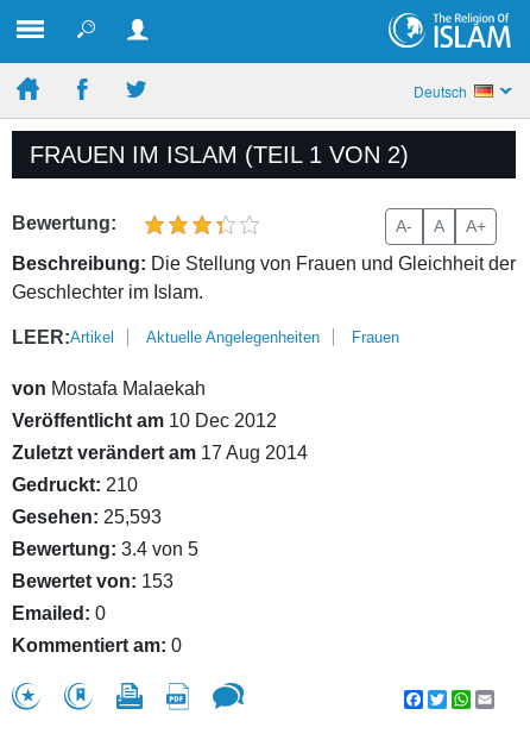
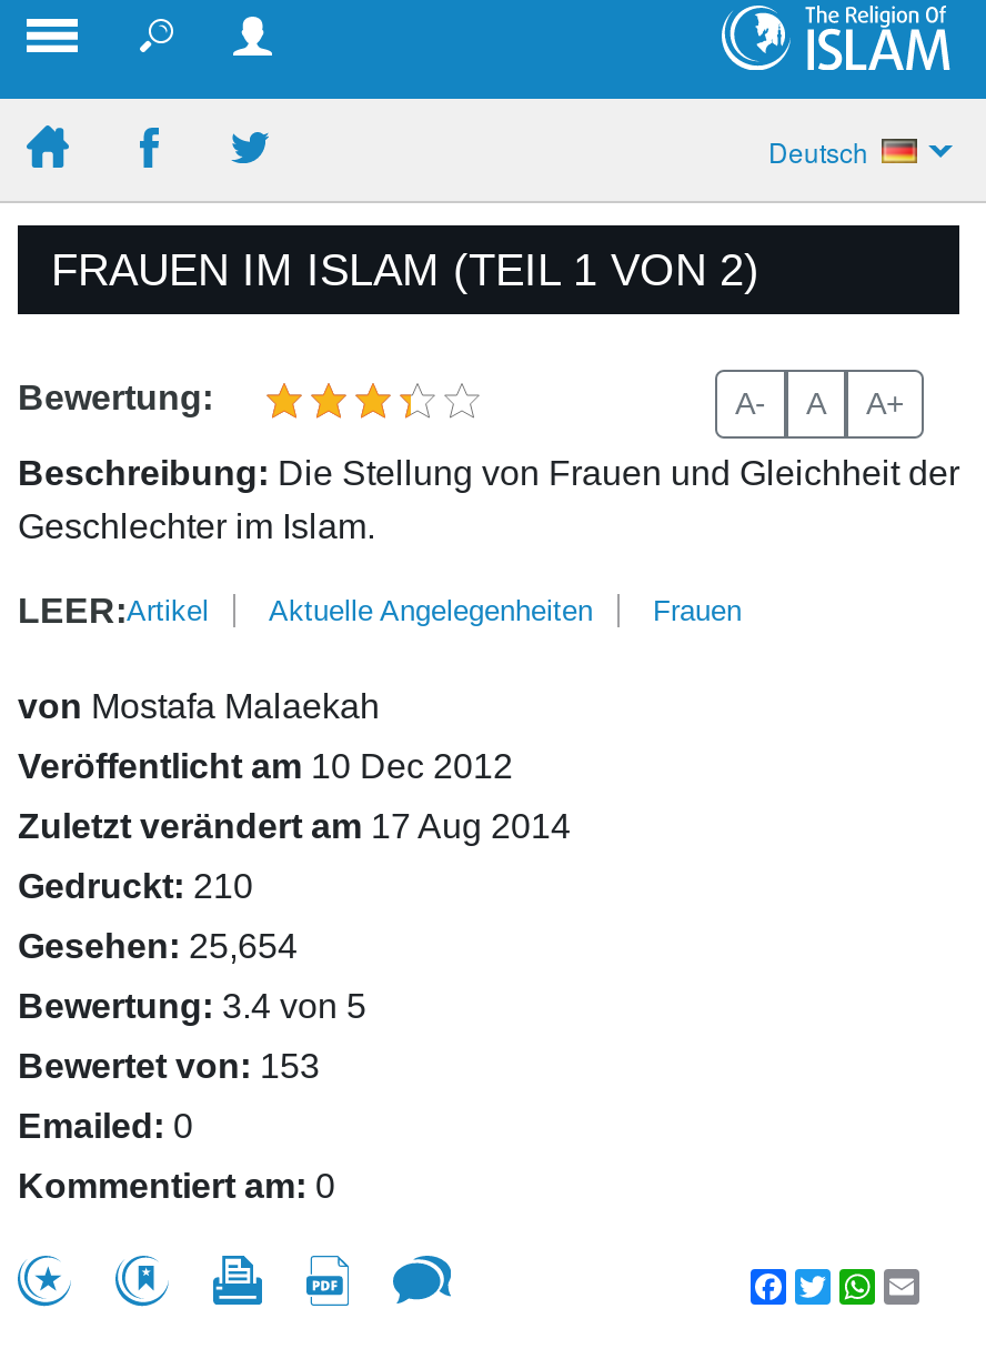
- Gesehen: 25,593
+ Gesehen: 25,654
